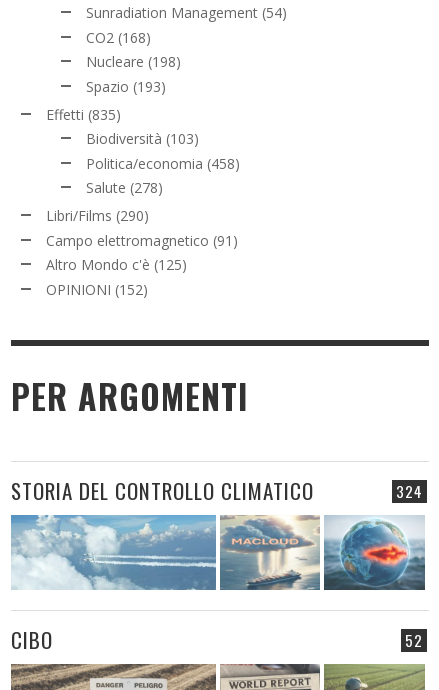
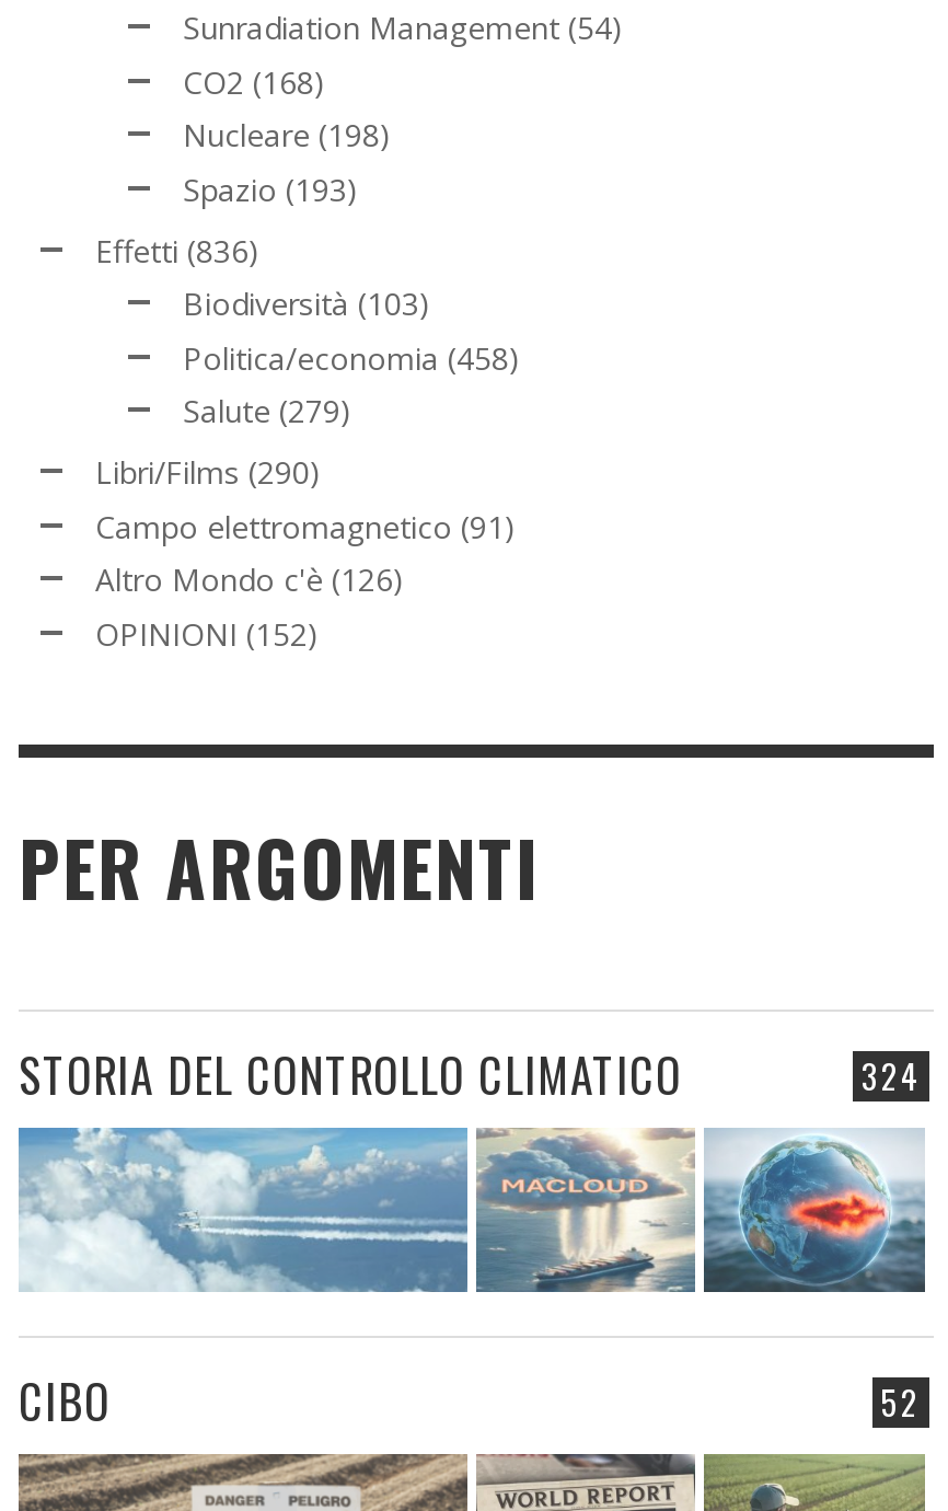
- Effetti (835)
+ Effetti (836)

- Salute (278)
+ Salute (279)

- Altro Mondo c'è (125)
+ Altro Mondo c'è (126)
